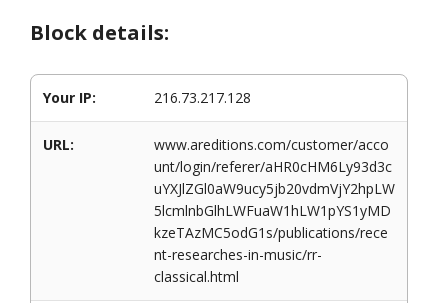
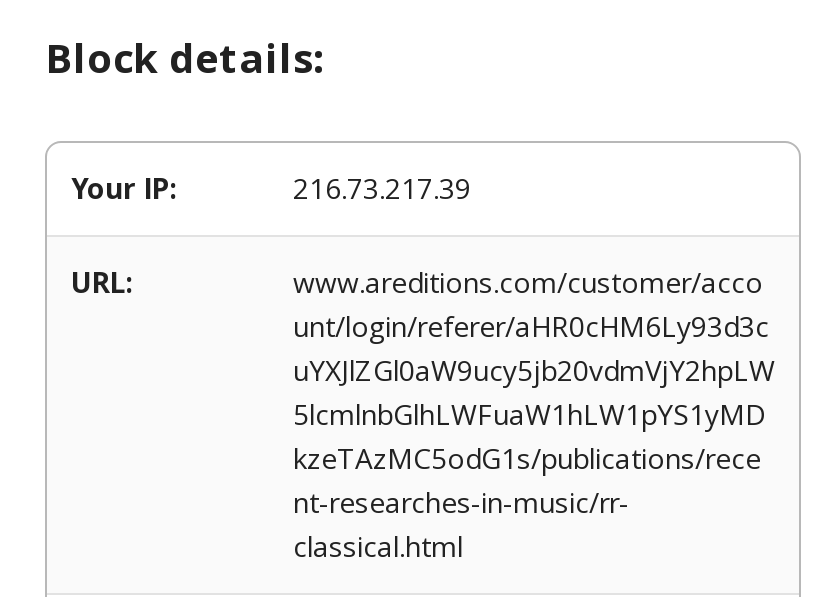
- 216.73.217.128
+ 216.73.217.39
